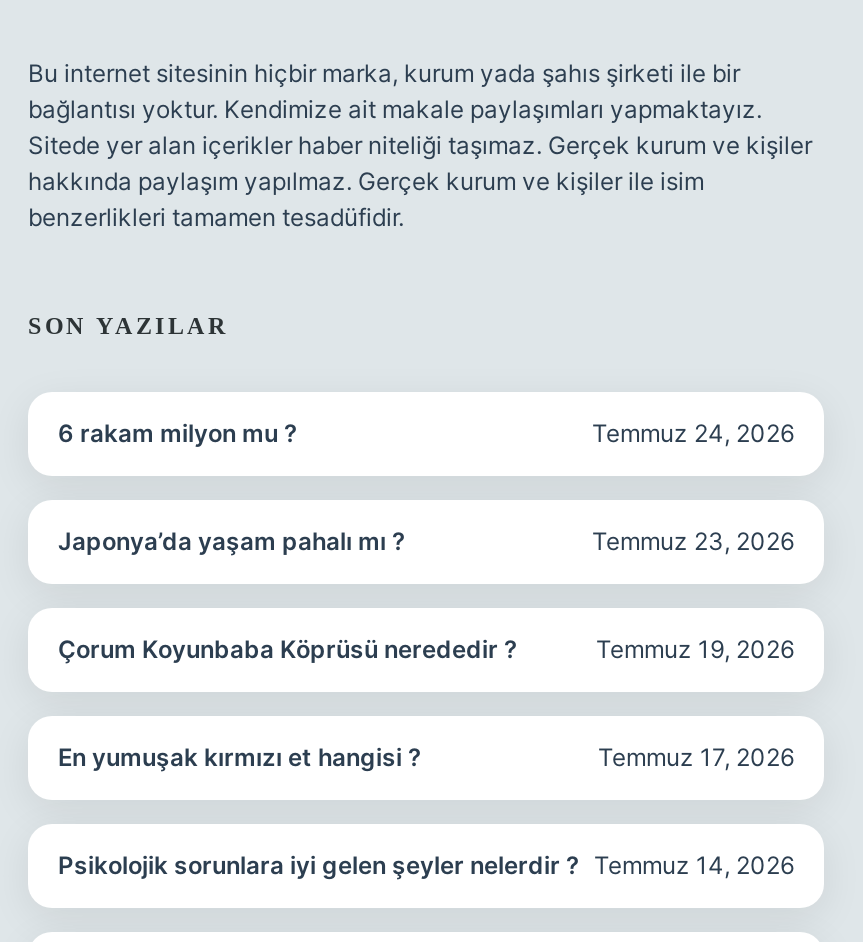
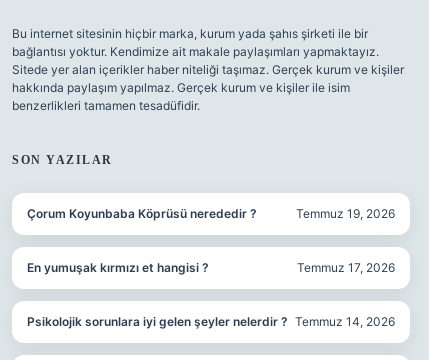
- 6 rakam milyon mu ?
- Temmuz 24, 2026

- Japonya’da yaşam pahalı mı ?
- Temmuz 23, 2026
